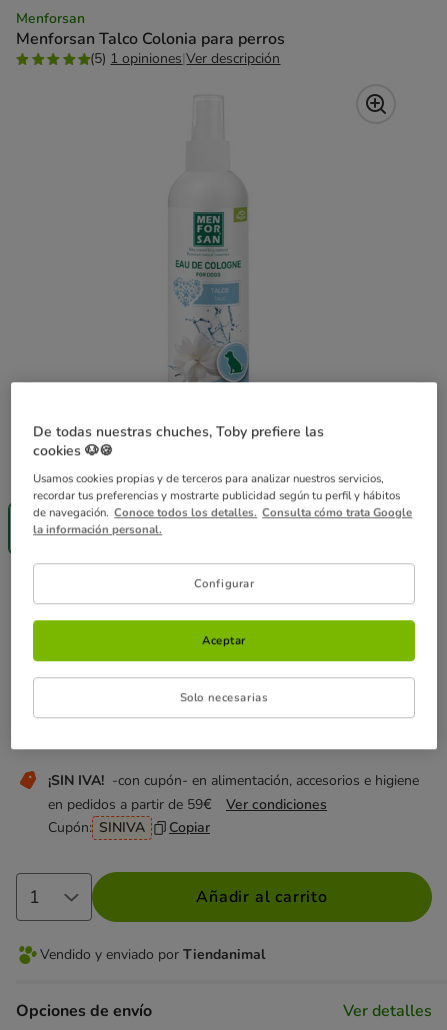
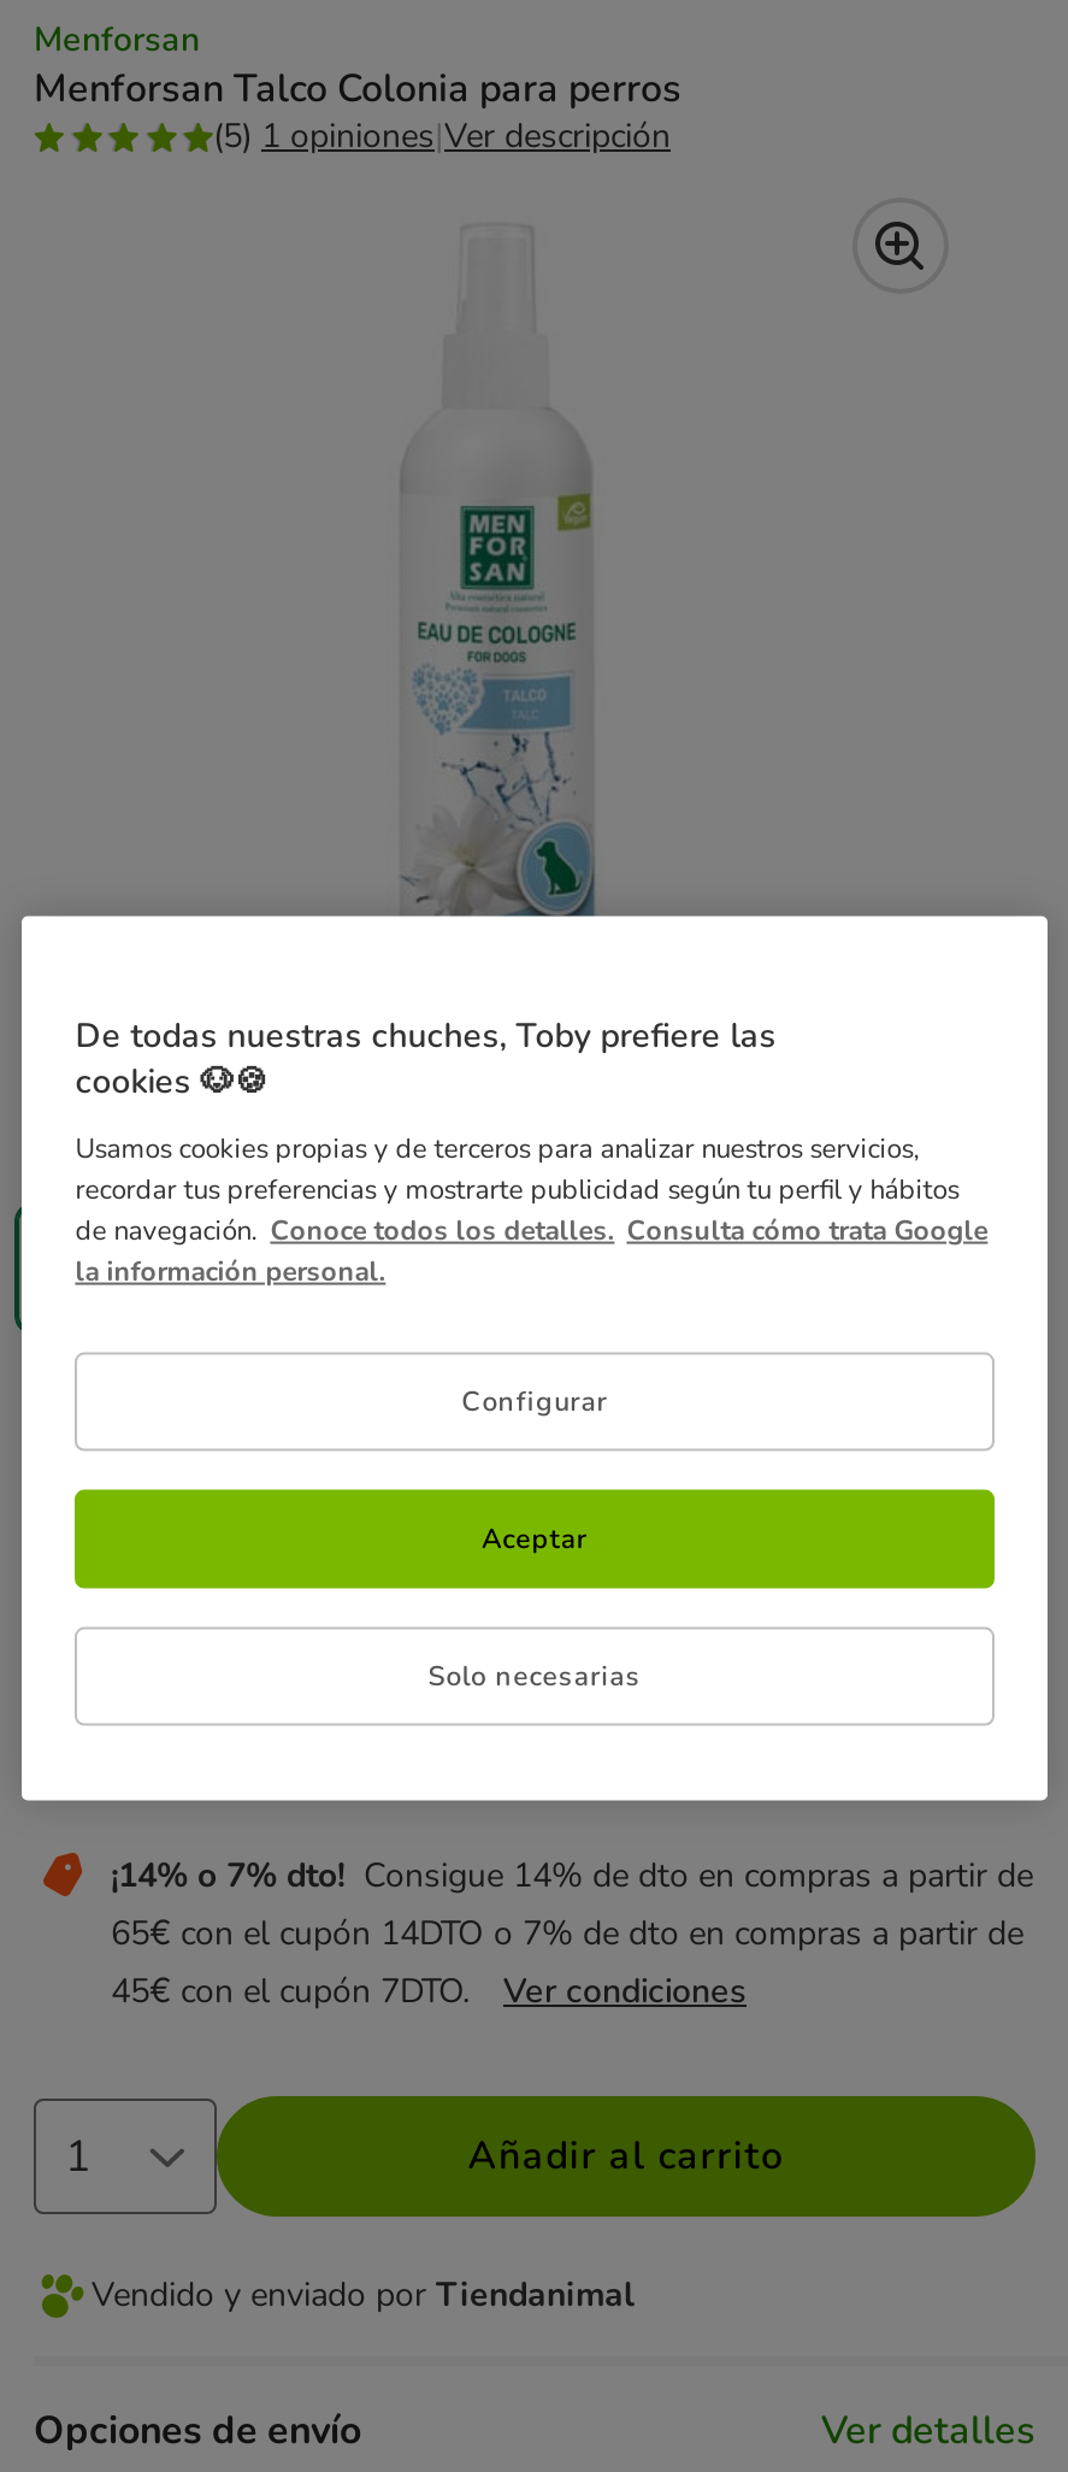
- ¡SIN IVA! -con cupón- en alimentación, accesorios e higiene
- en pedidos a partir de 59€ Ver condiciones
- Cupón: SINIVA
- Copiar
+ ¡14% o 7% dto! Consigue 14% de dto en compras a partir de
+ 65€ con el cupón 14DTO o 7% de dto en compras a partir de
+ 45€ con el cupón 7DTO. Ver condiciones
